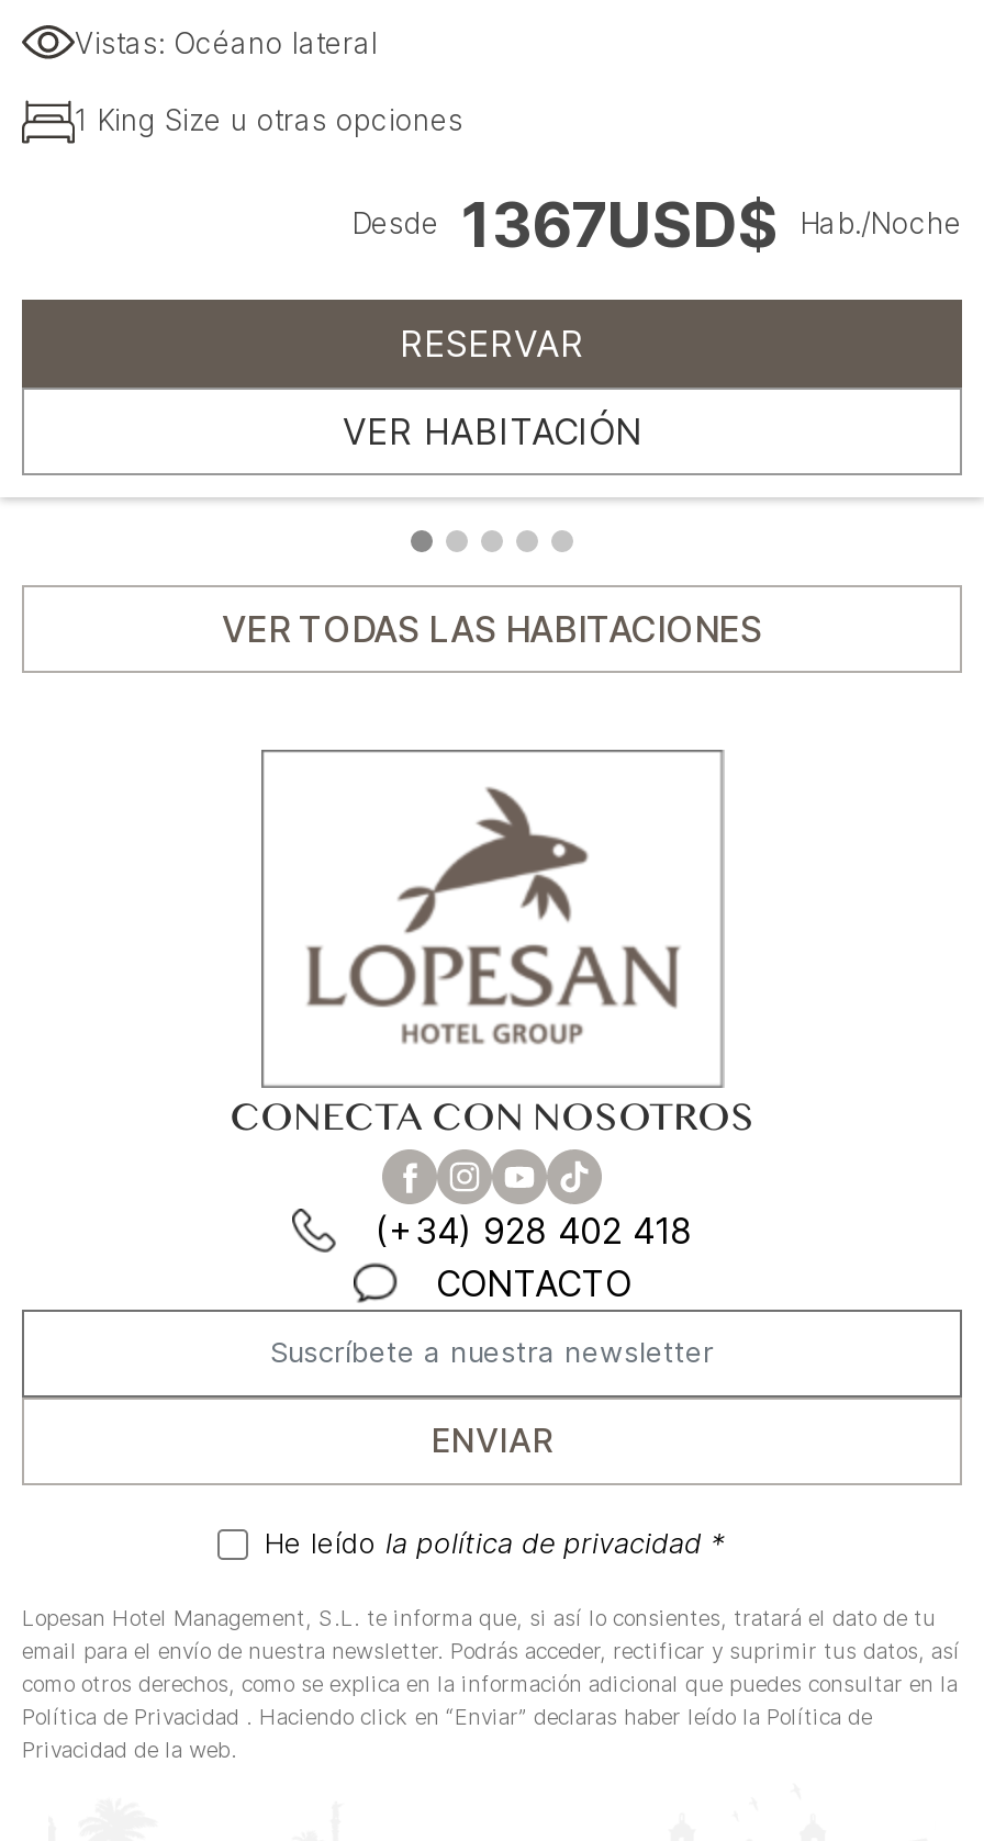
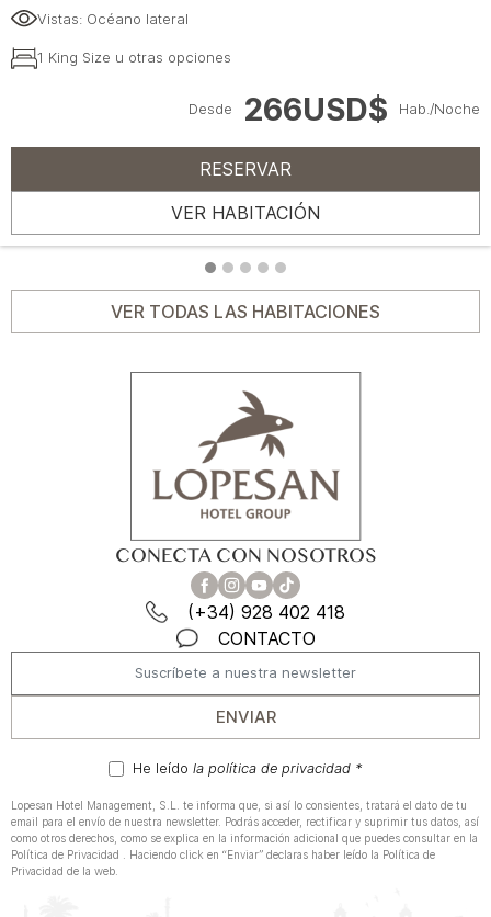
- Desde 1367USD$ Hab./Noche
+ Desde 266USD$ Hab./Noche
